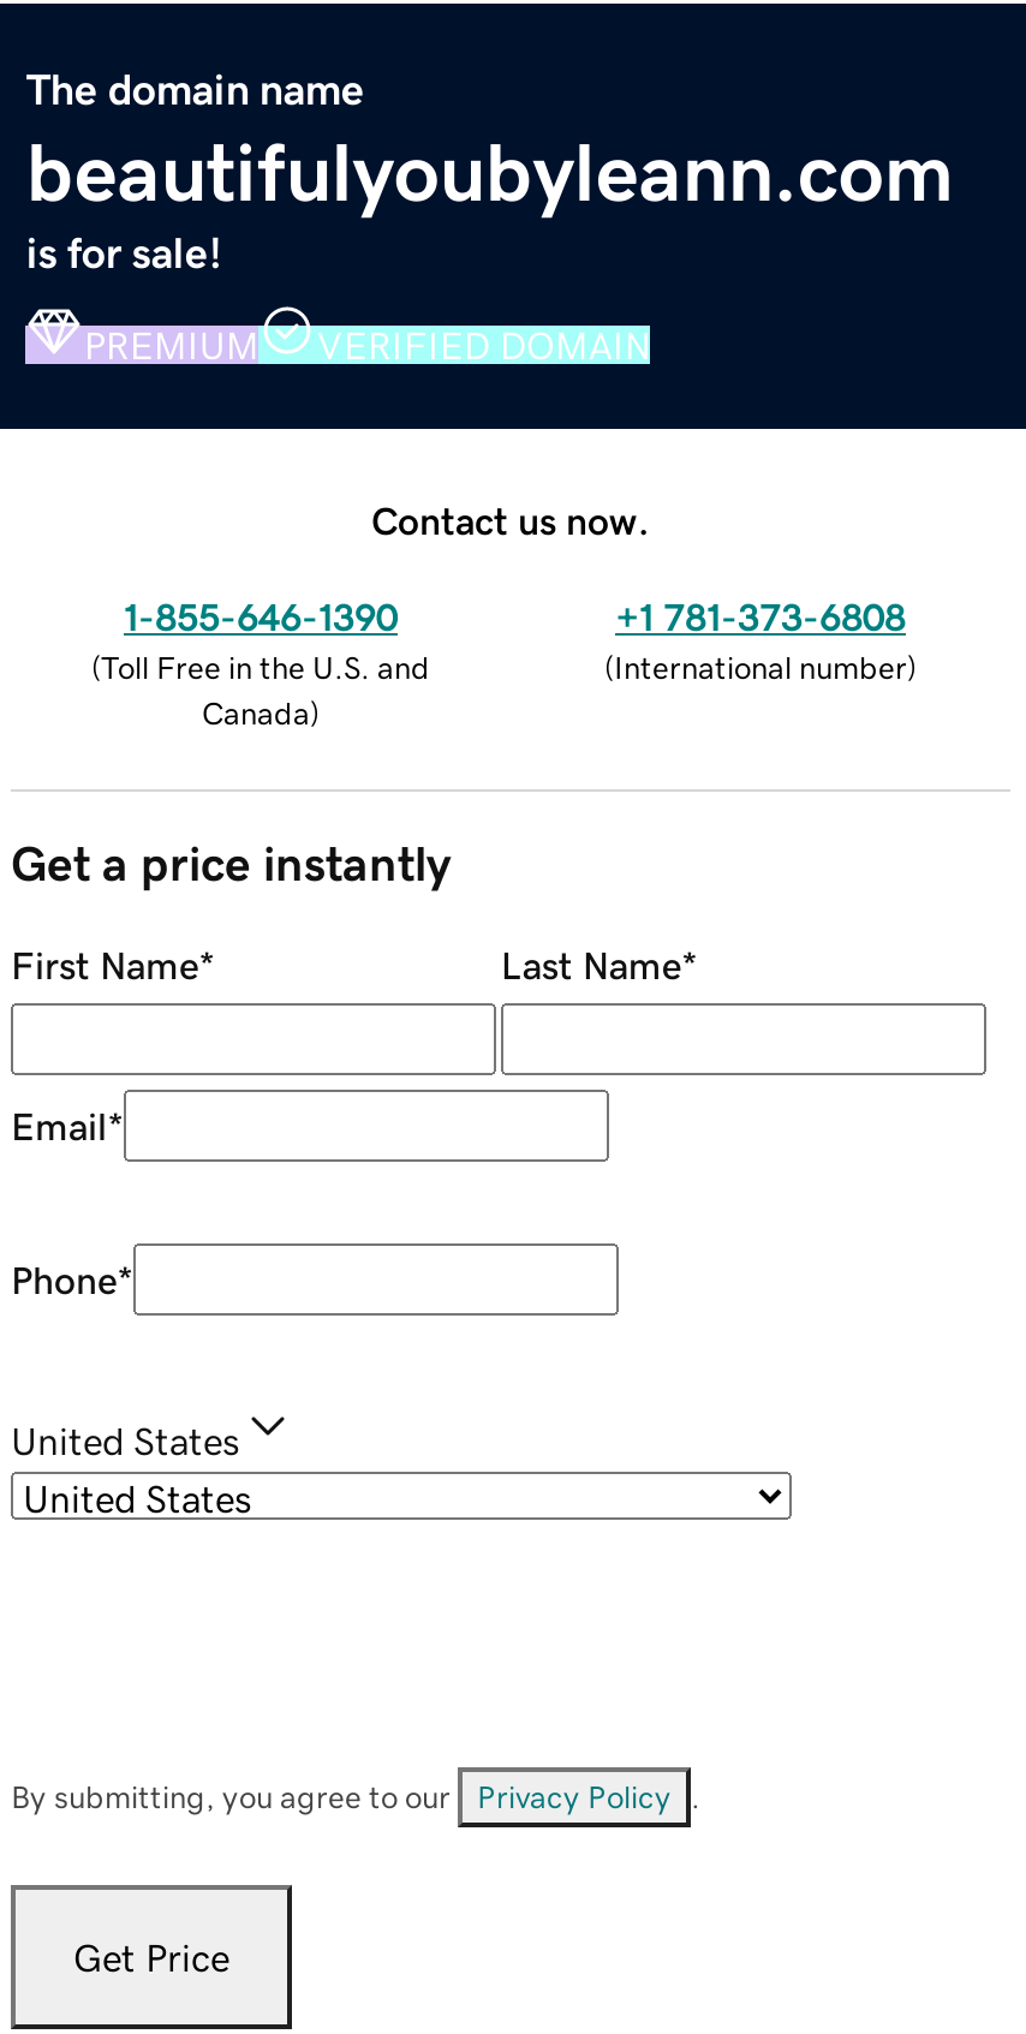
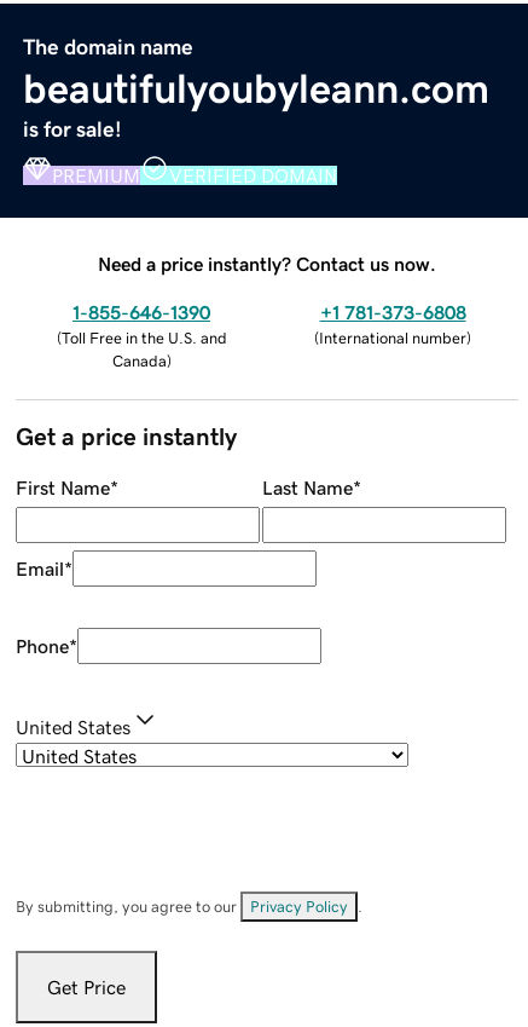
- Contact us now.
+ Need a price instantly? Contact us now.
